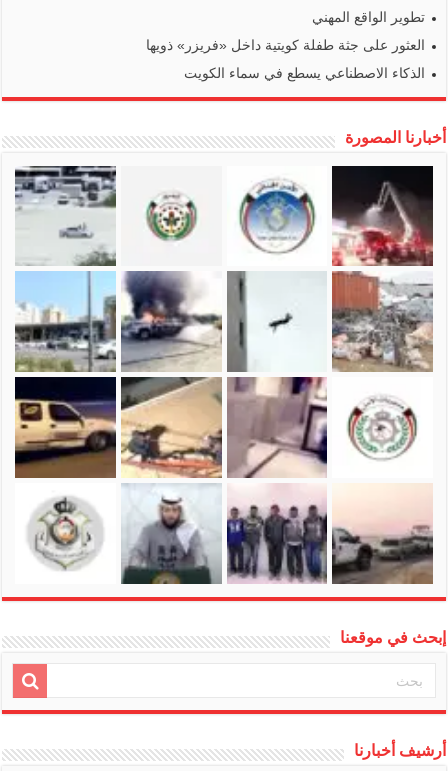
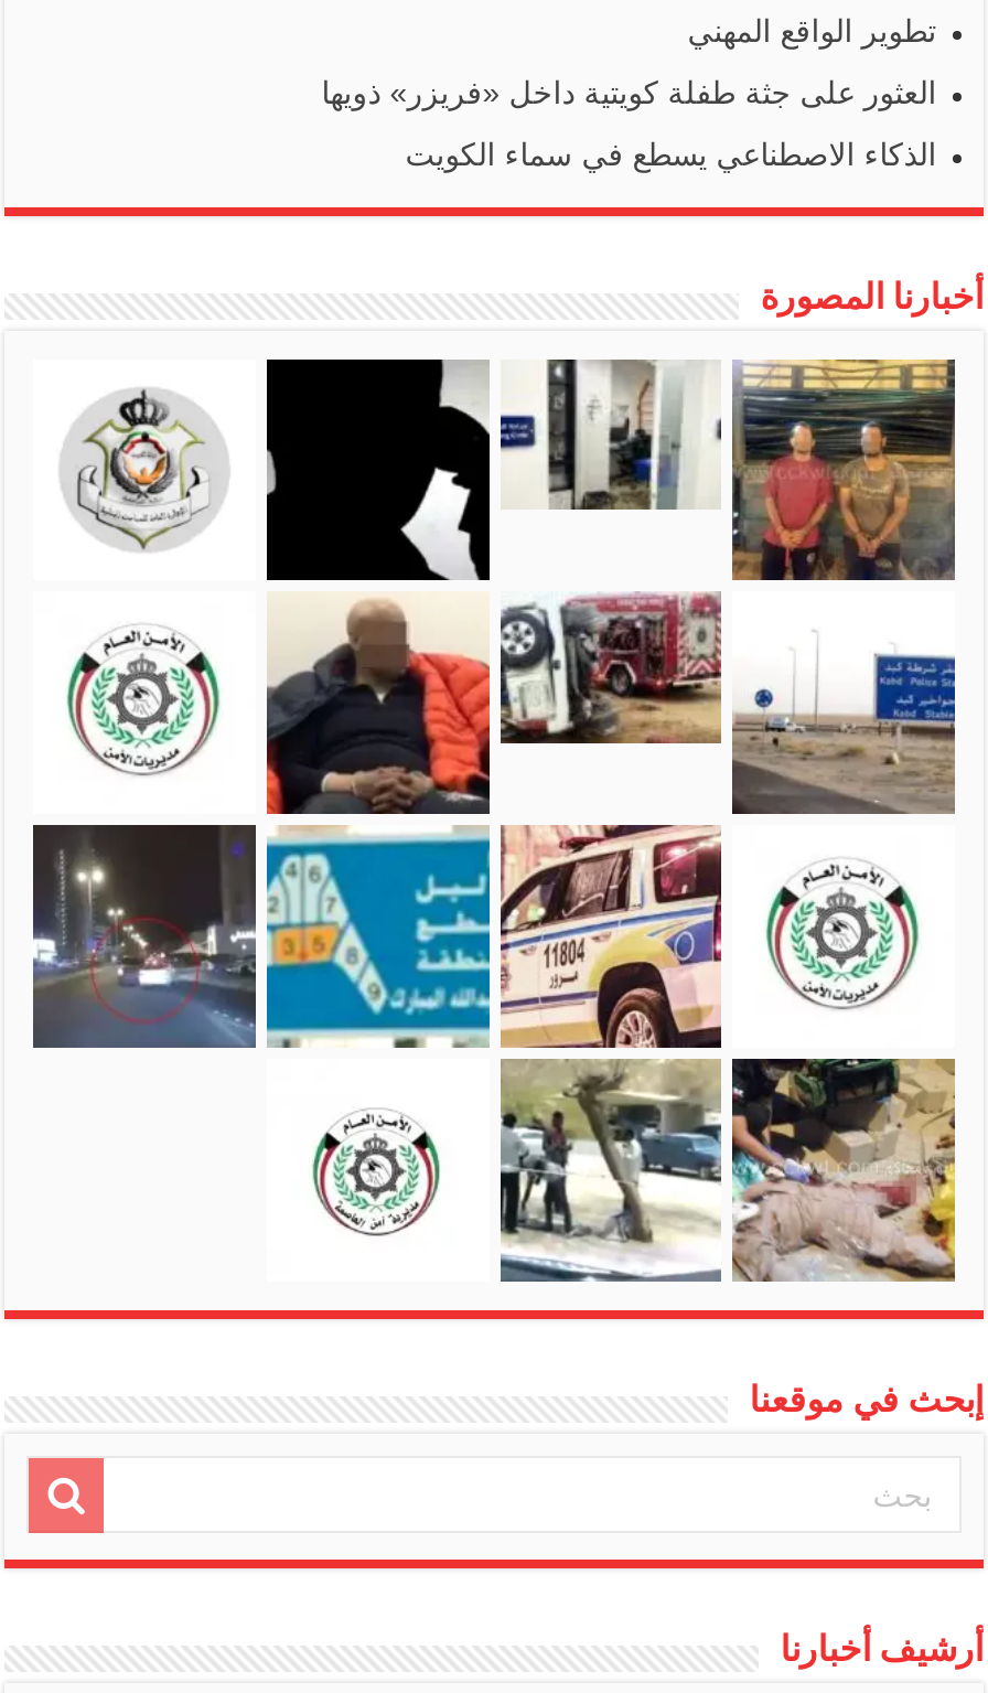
- [image]
+ [image]
